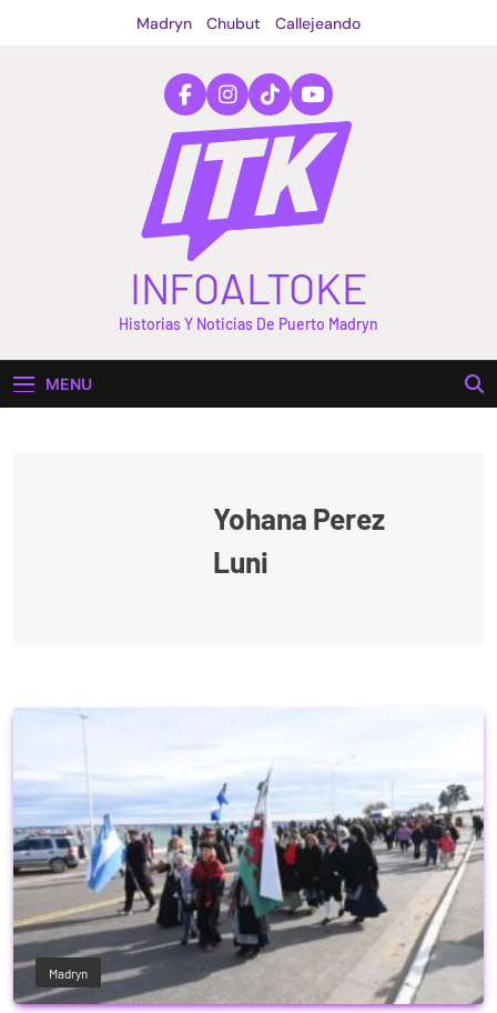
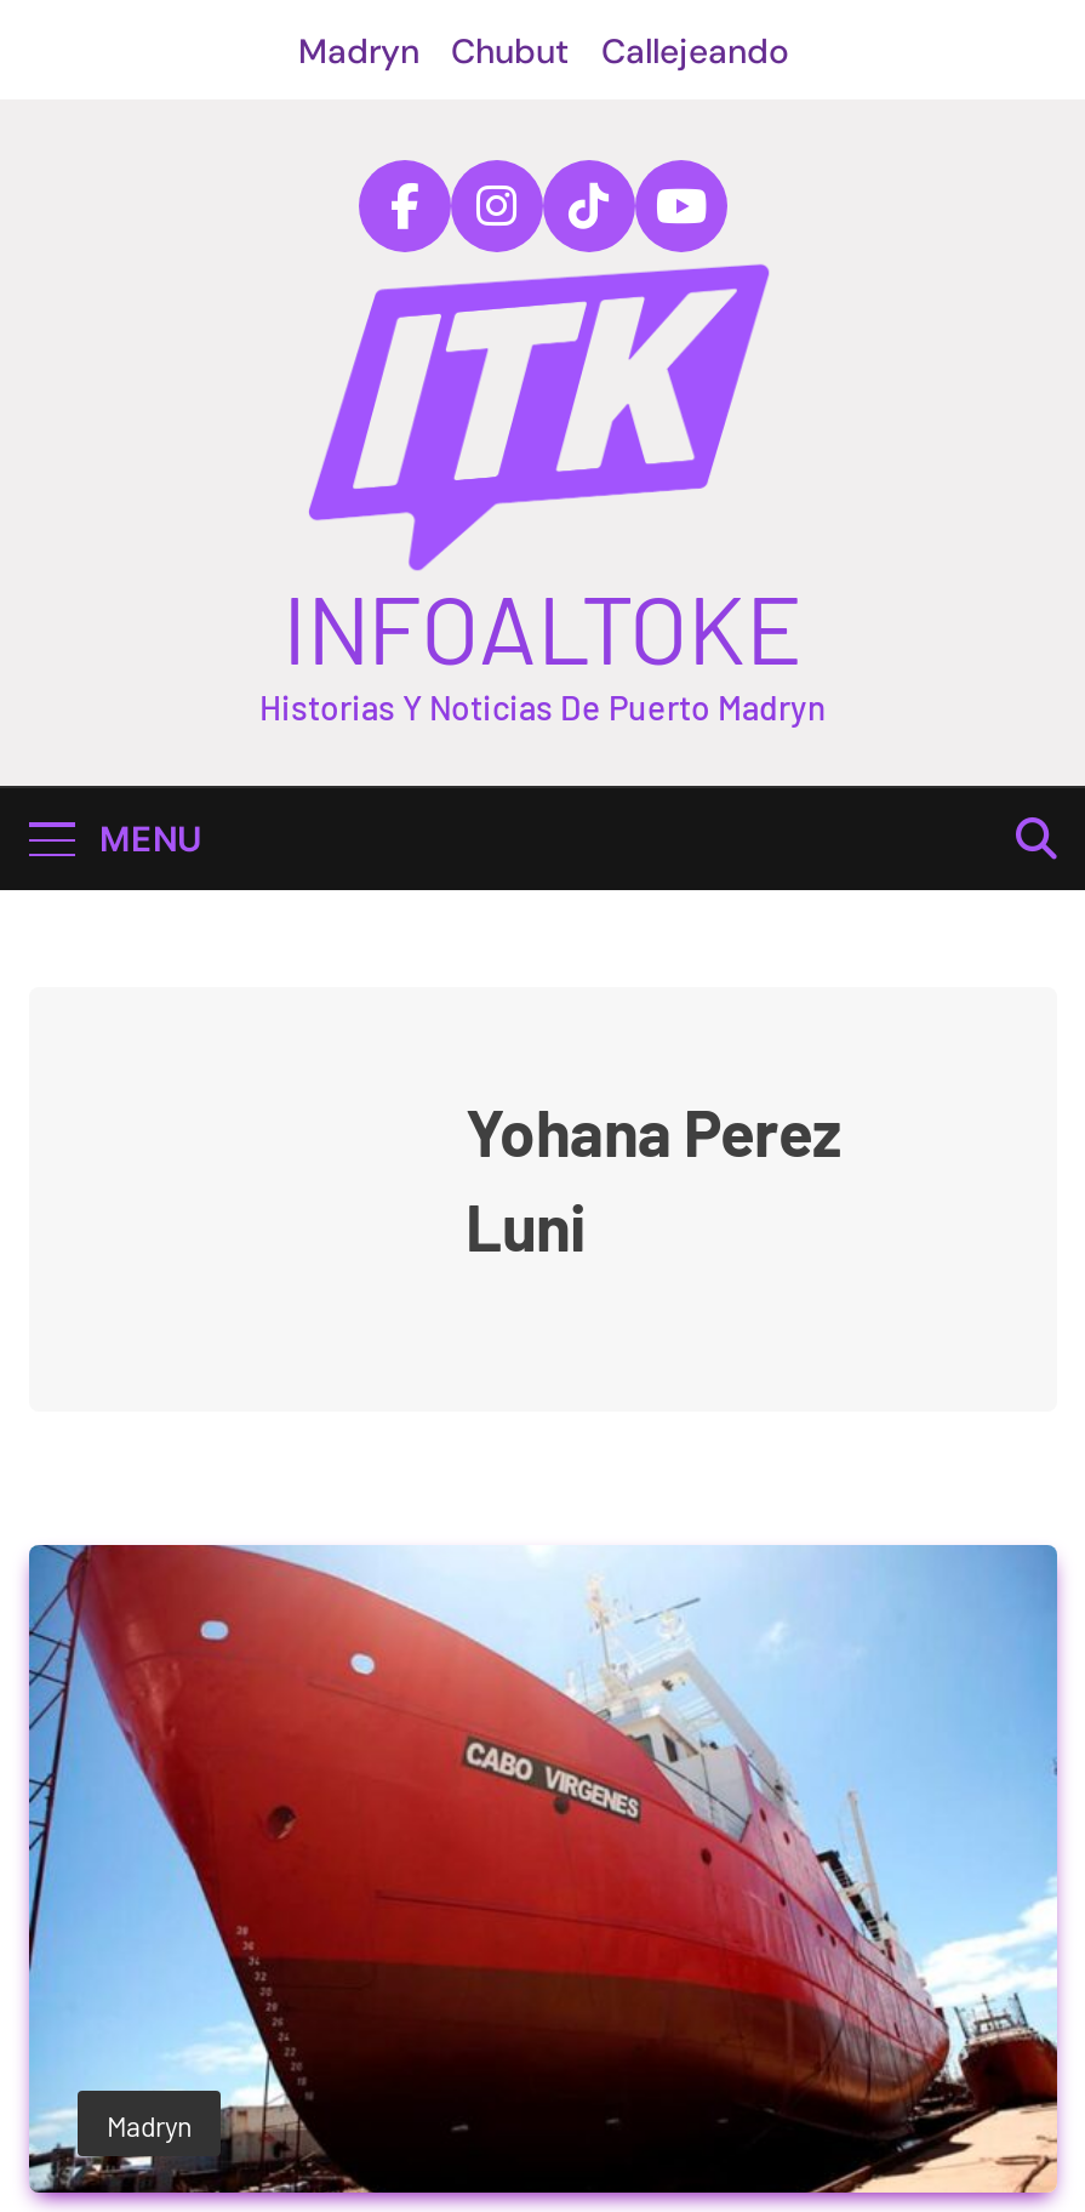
- [image]
+ [image]
